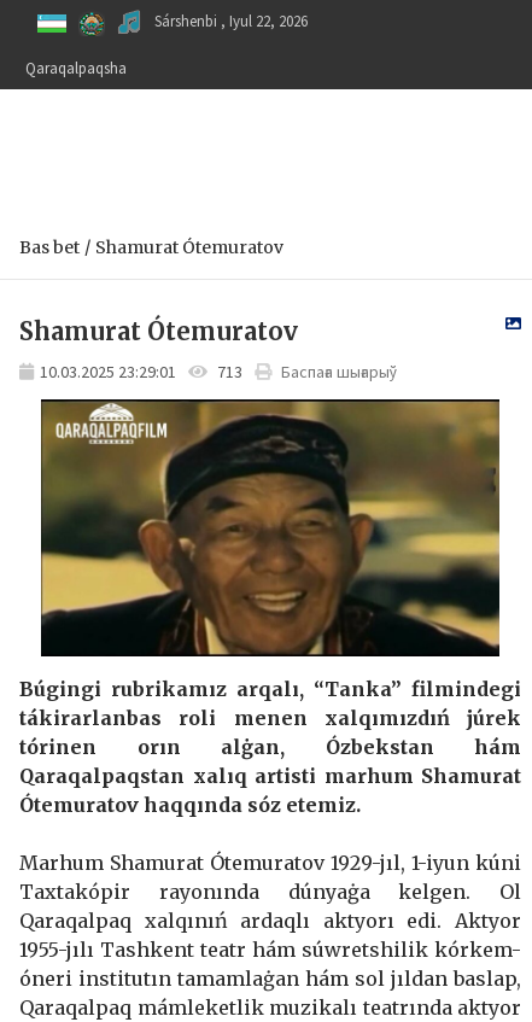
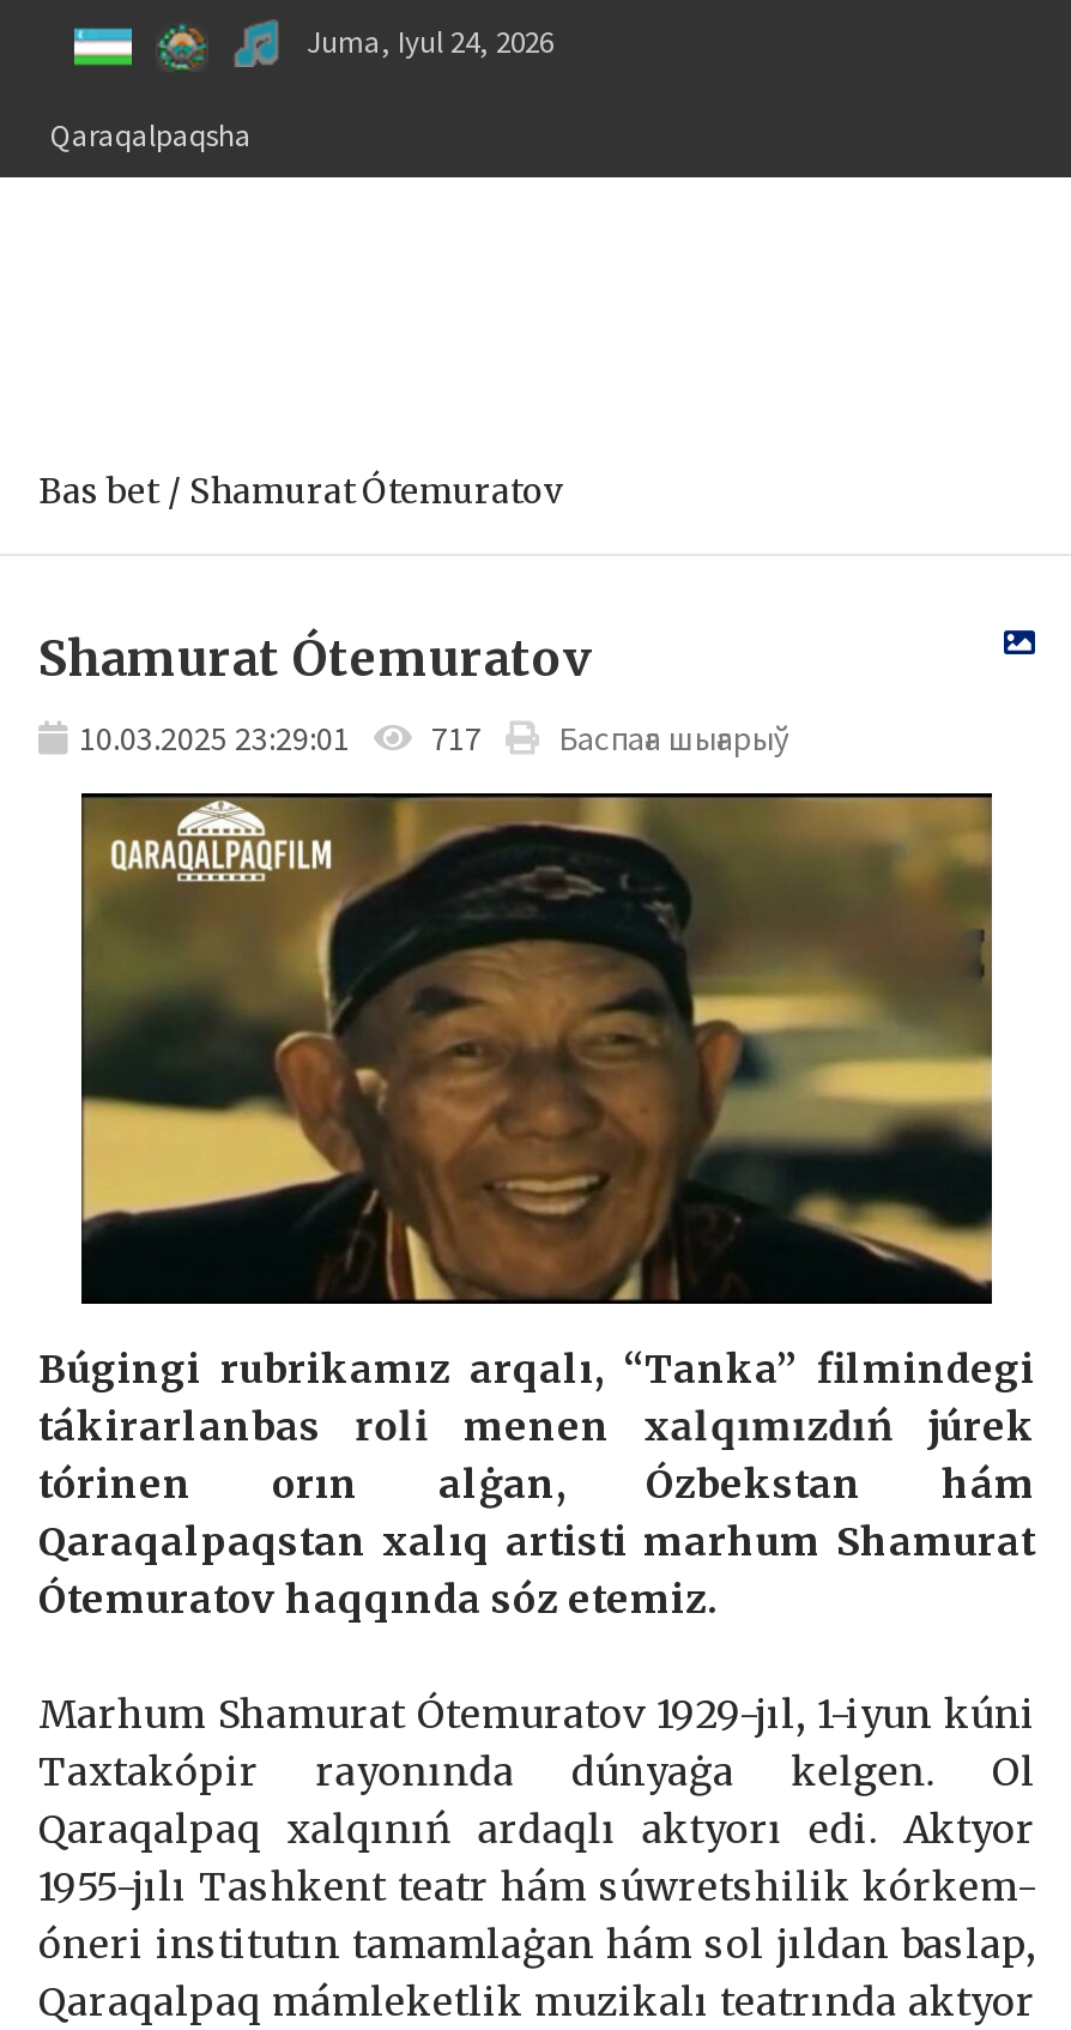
- Sárshenbi , Iyul 22, 2026
+ Juma, Iyul 24, 2026

- 10.03.2025 23:29:01 713 Баспаға шығарыў
+ 10.03.2025 23:29:01 717 Баспаға шығарыў
